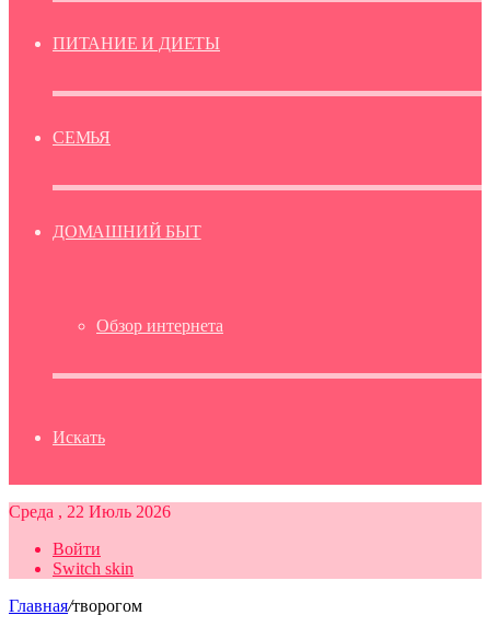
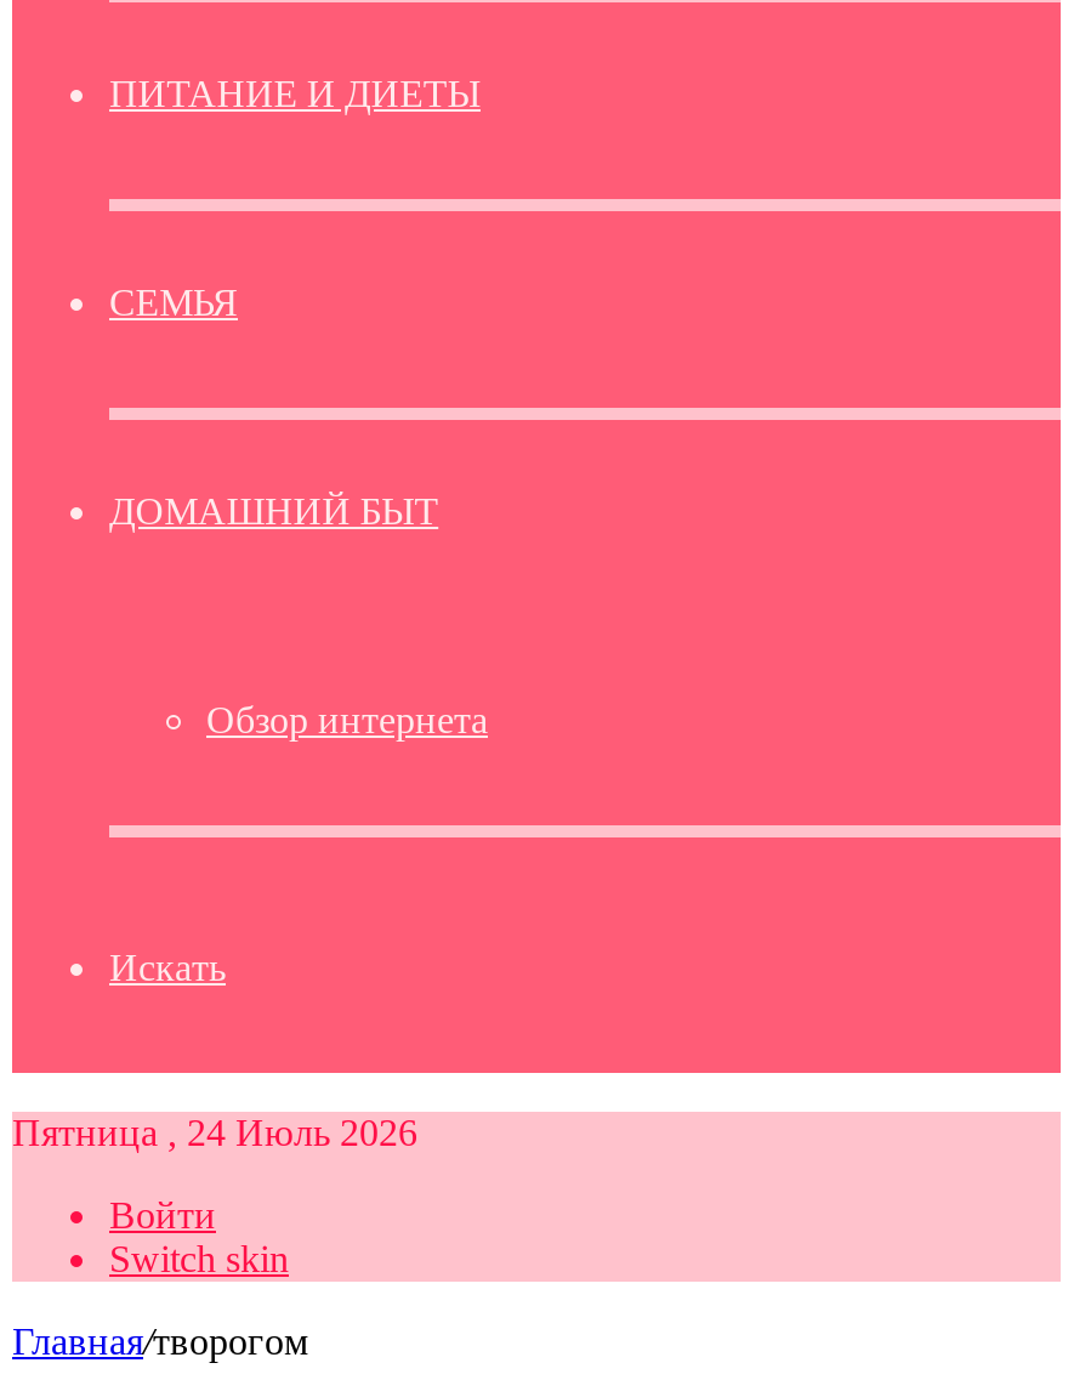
- Среда , 22 Июль 2026
+ Пятница , 24 Июль 2026
